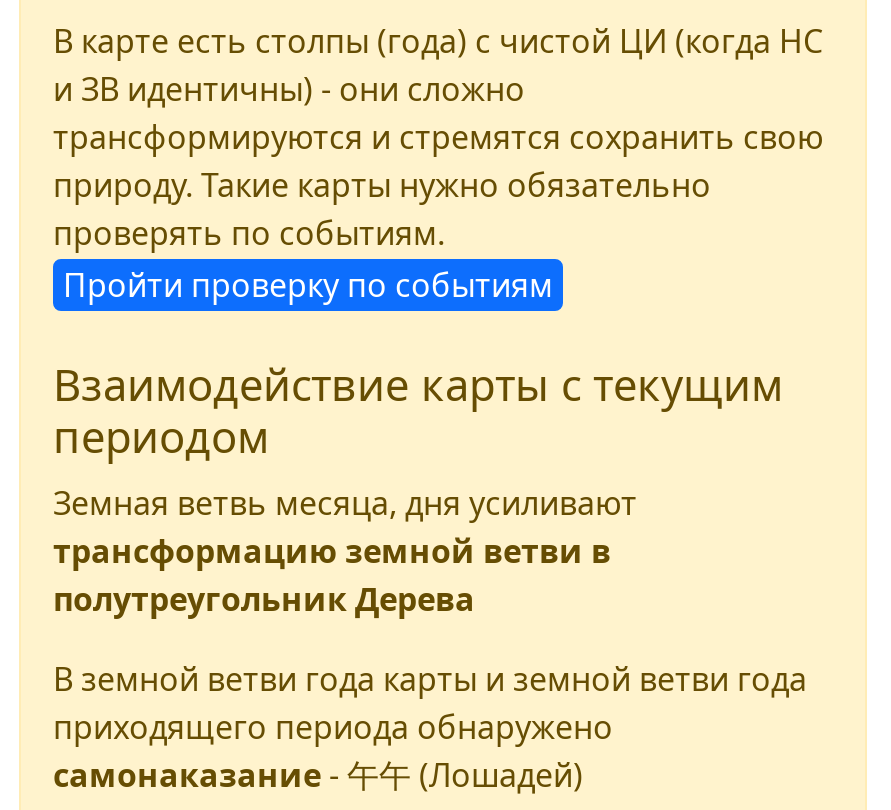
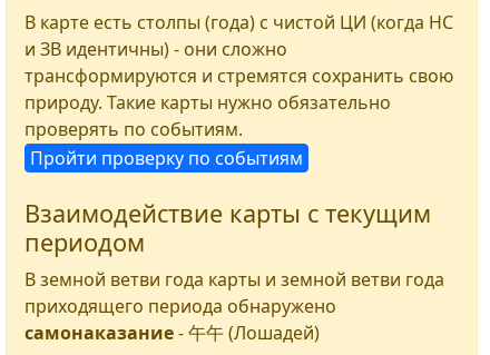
- Земная ветвь месяца, дня усиливают
- трансформацию земной ветви в
- полутреугольник Дерева
